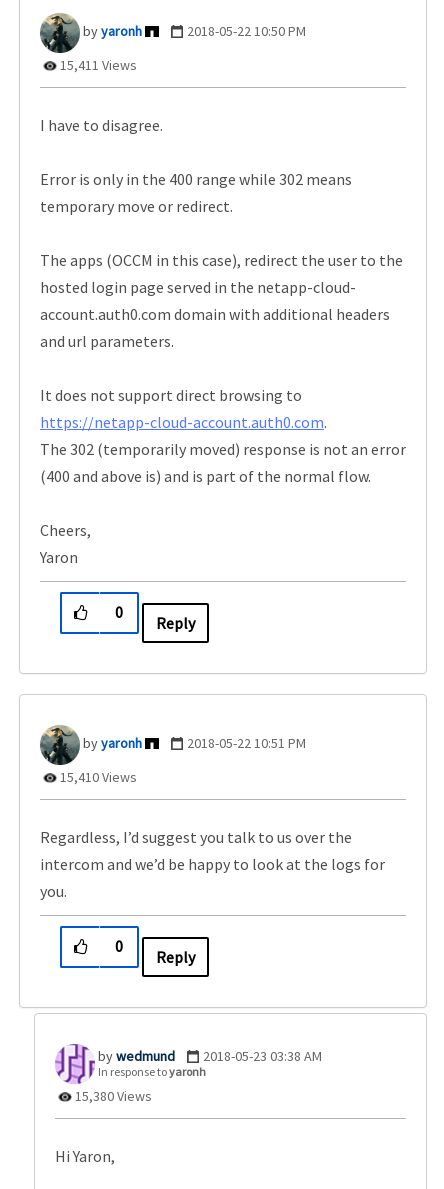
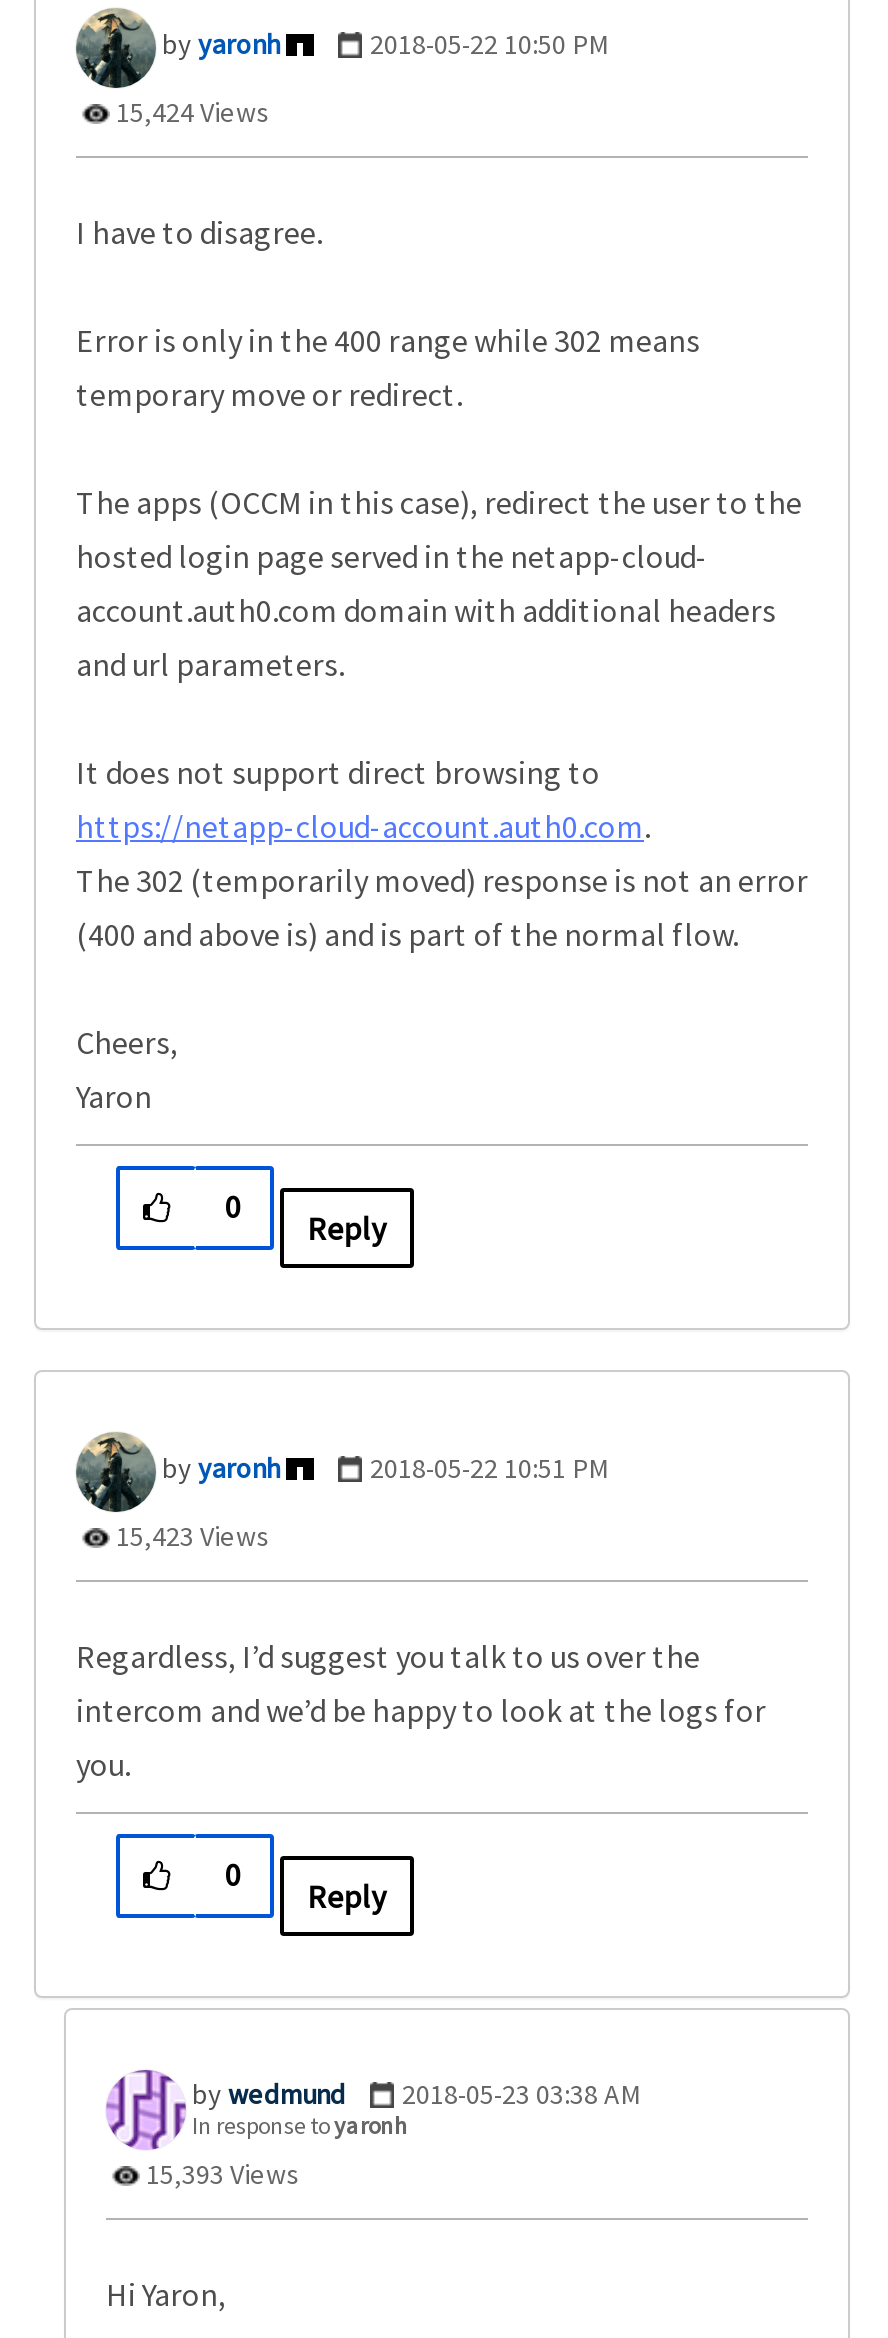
- 15,411 Views
+ 15,424 Views

- 15,410 Views
+ 15,423 Views

- 15,380 Views
+ 15,393 Views
